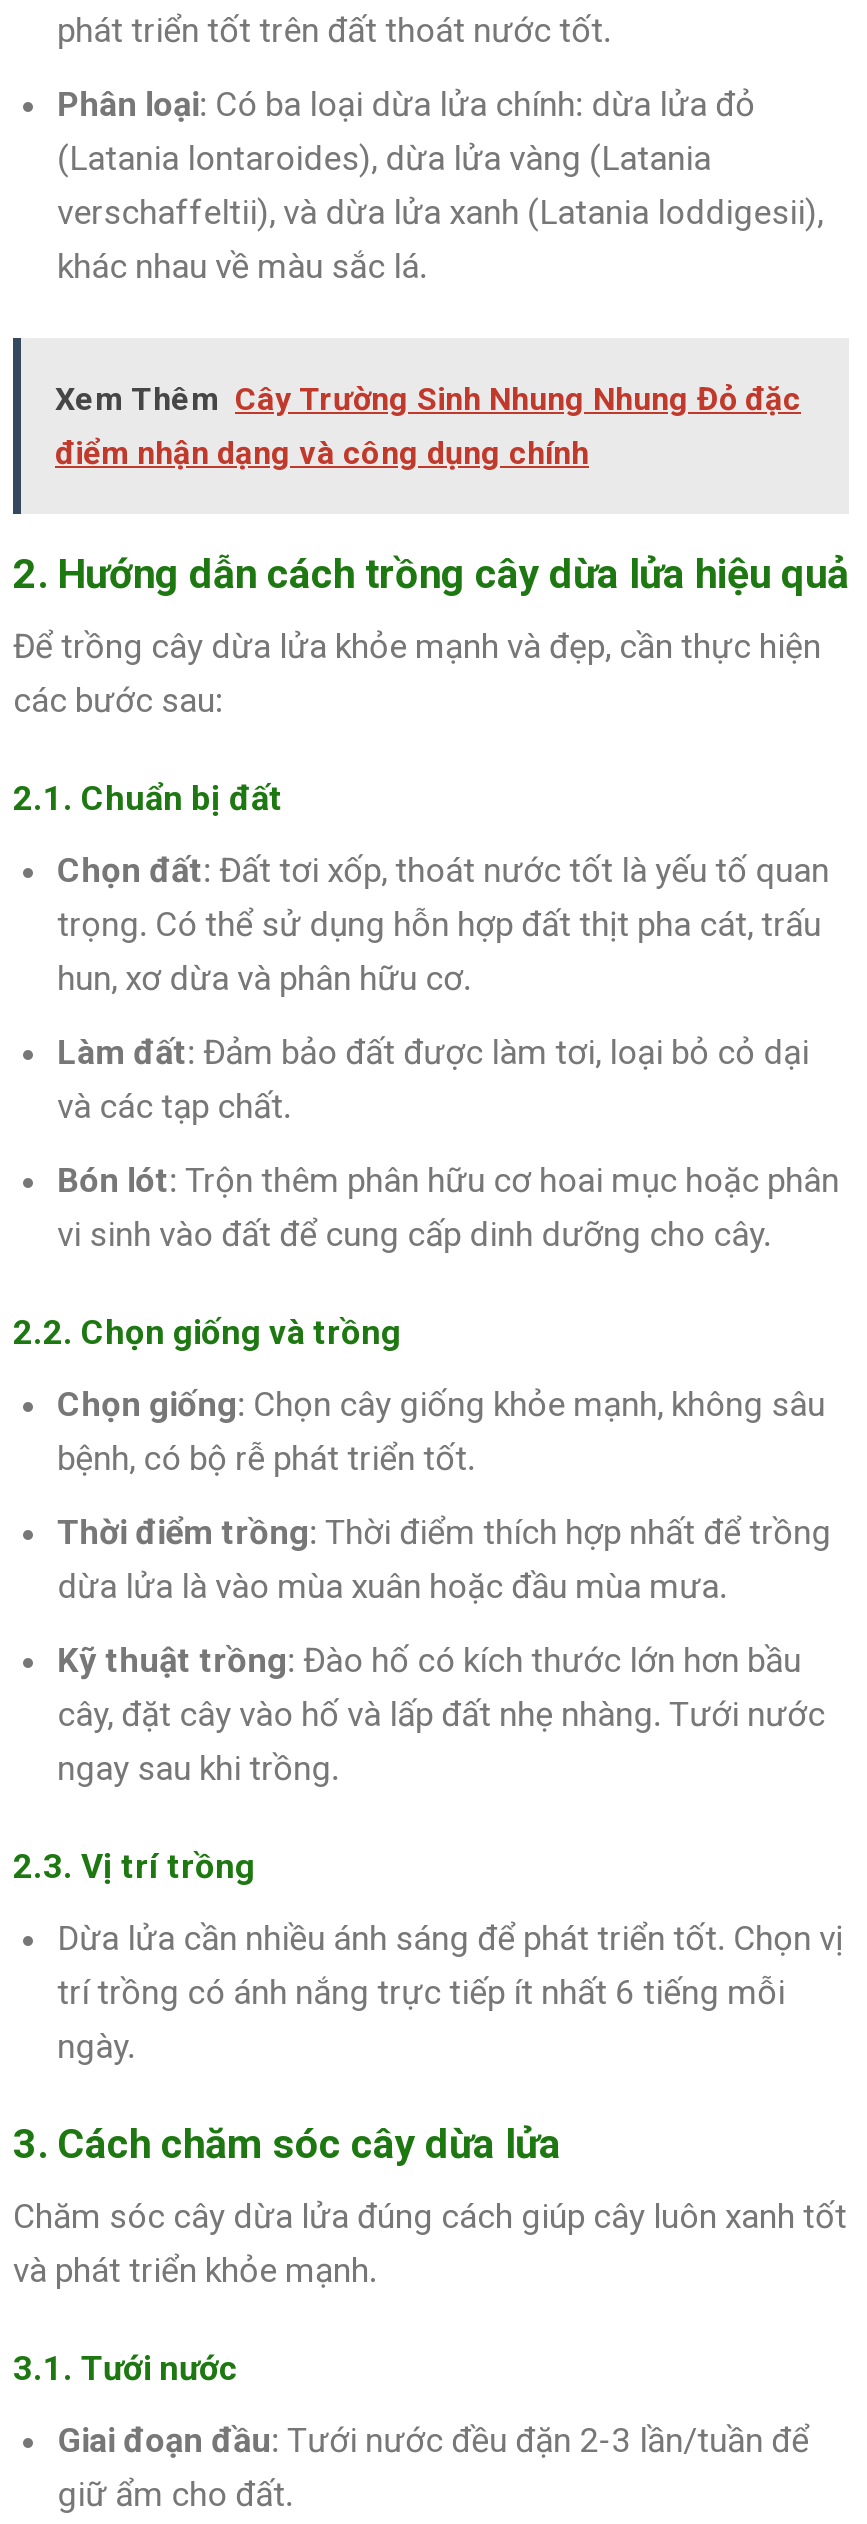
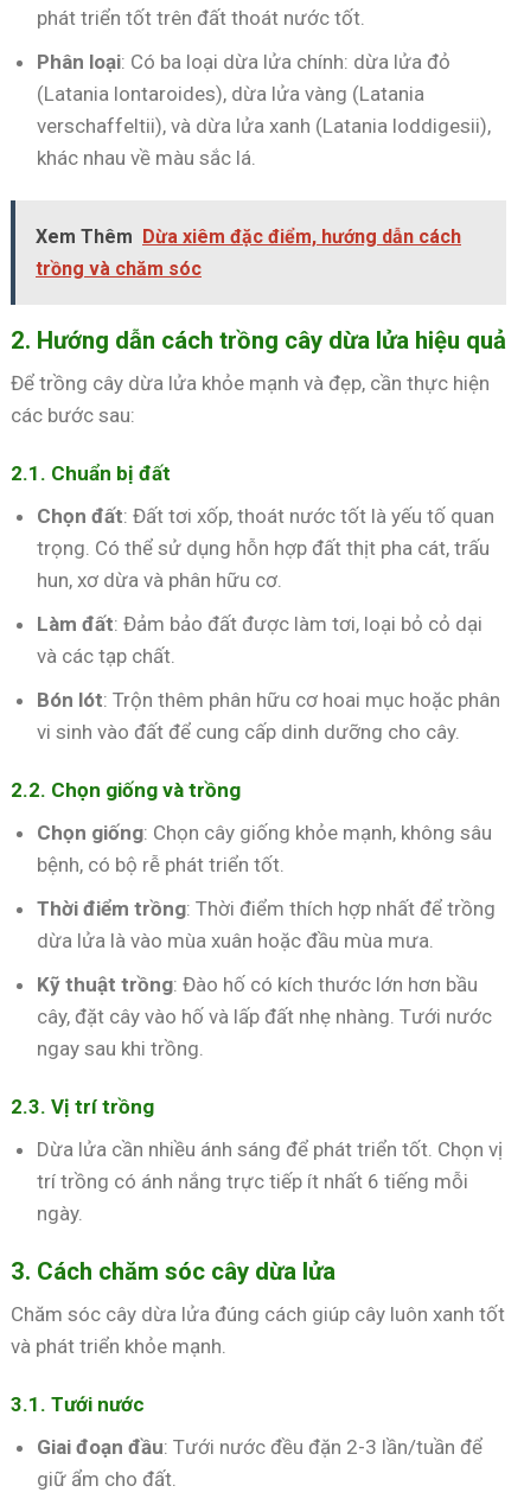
- Xem Thêm Cây Trường Sinh Nhung Nhung Đỏ đặc
- điểm nhận dạng và công dụng chính
+ Xem Thêm Dừa xiêm đặc điểm, hướng dẫn cách
+ trồng và chăm sóc
